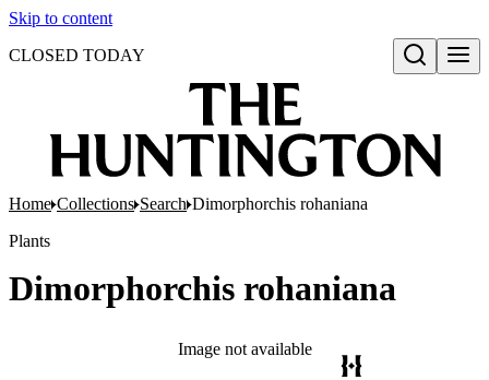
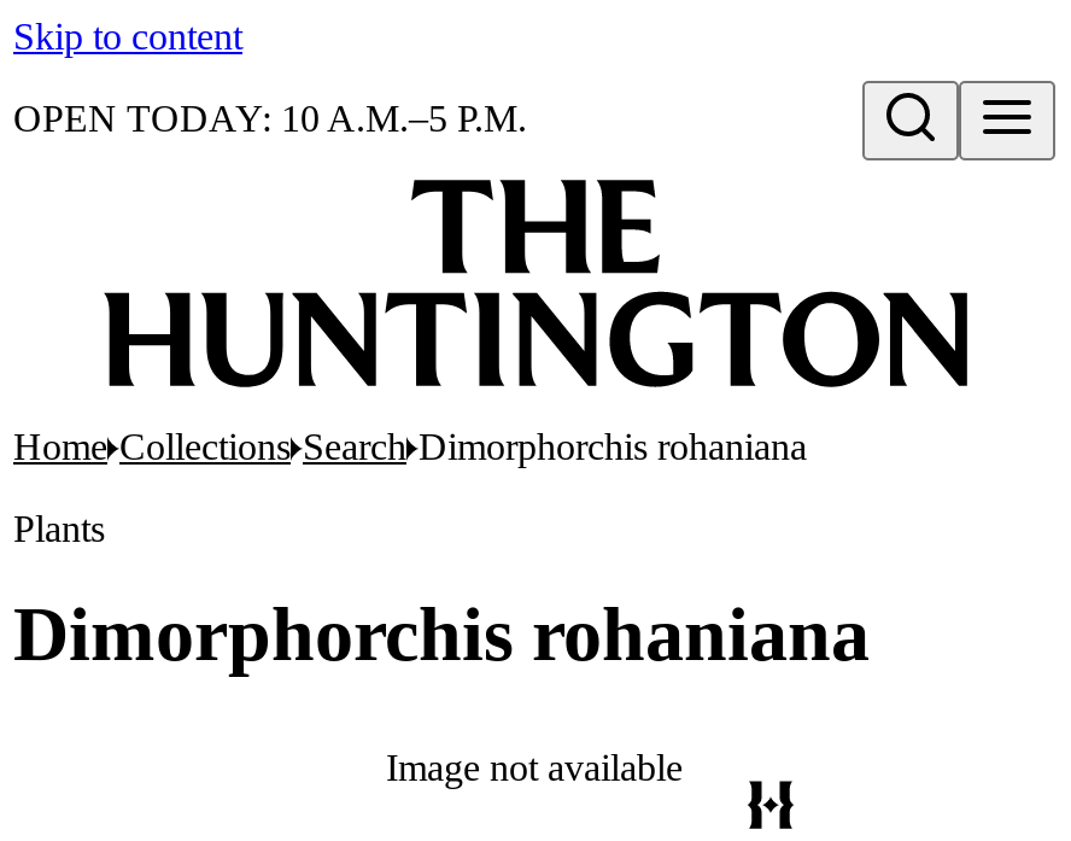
- CLOSED TODAY
+ OPEN TODAY: 10 A.M.–5 P.M.
